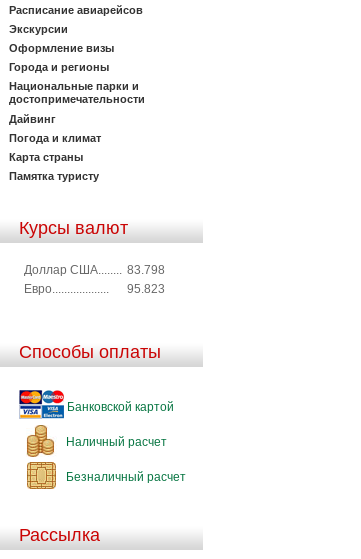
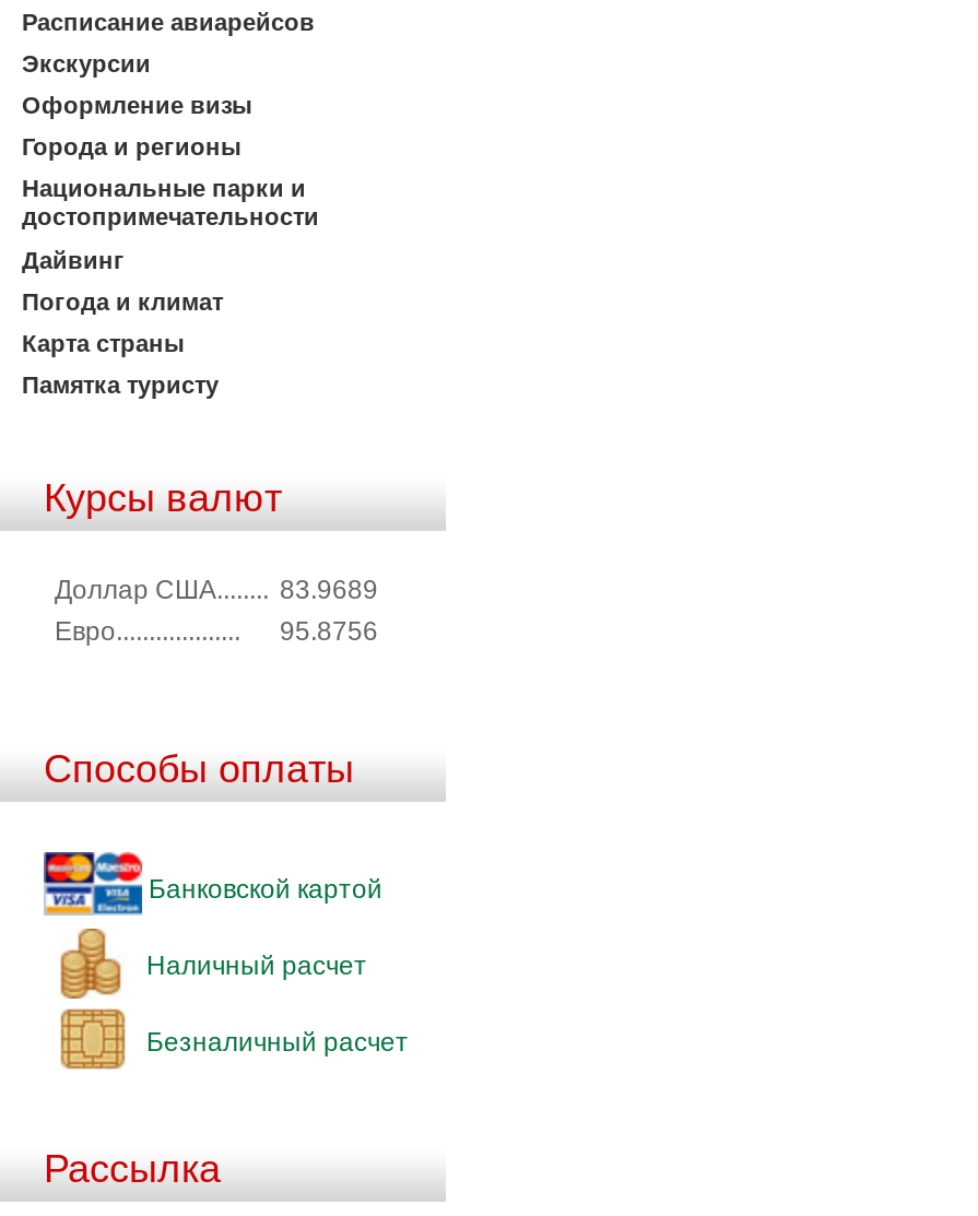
- Доллар США........ 83.798
+ Доллар США........ 83.9689

- Евро................... 95.823
+ Евро................... 95.8756
